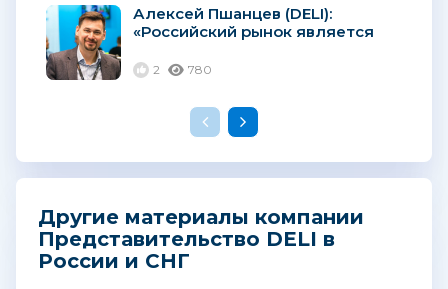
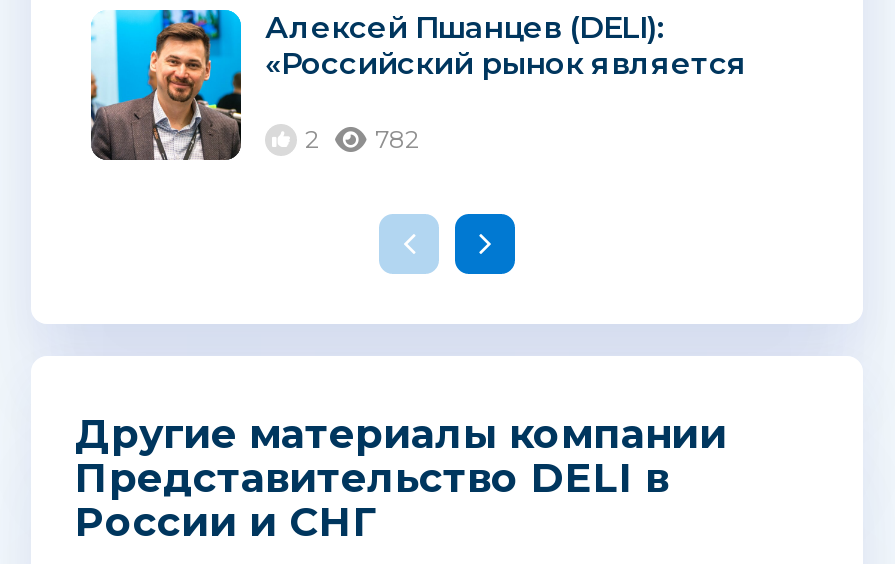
- 2 780
+ 2 782
